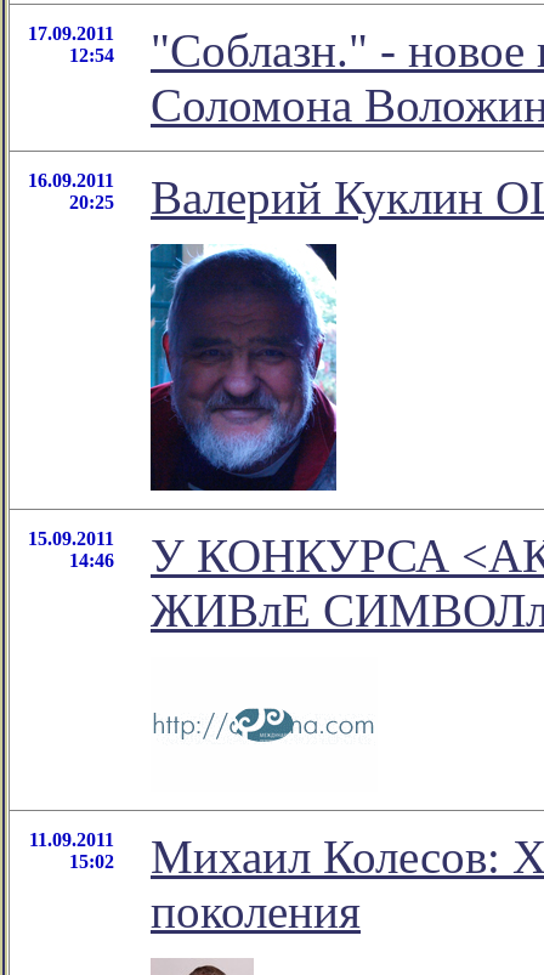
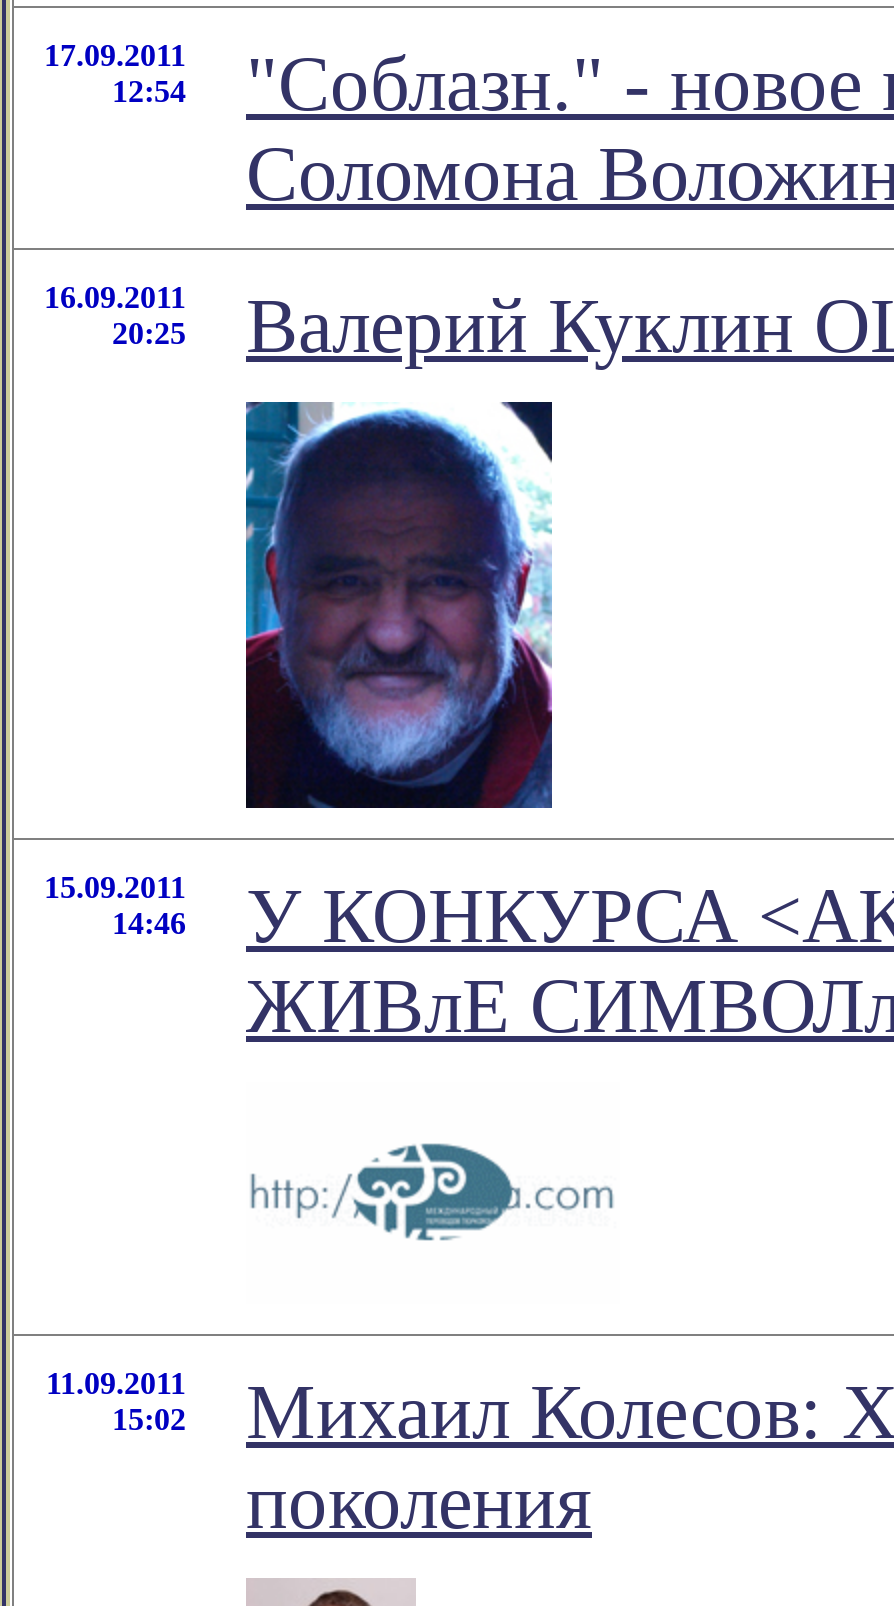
- [image]
+ [image]
